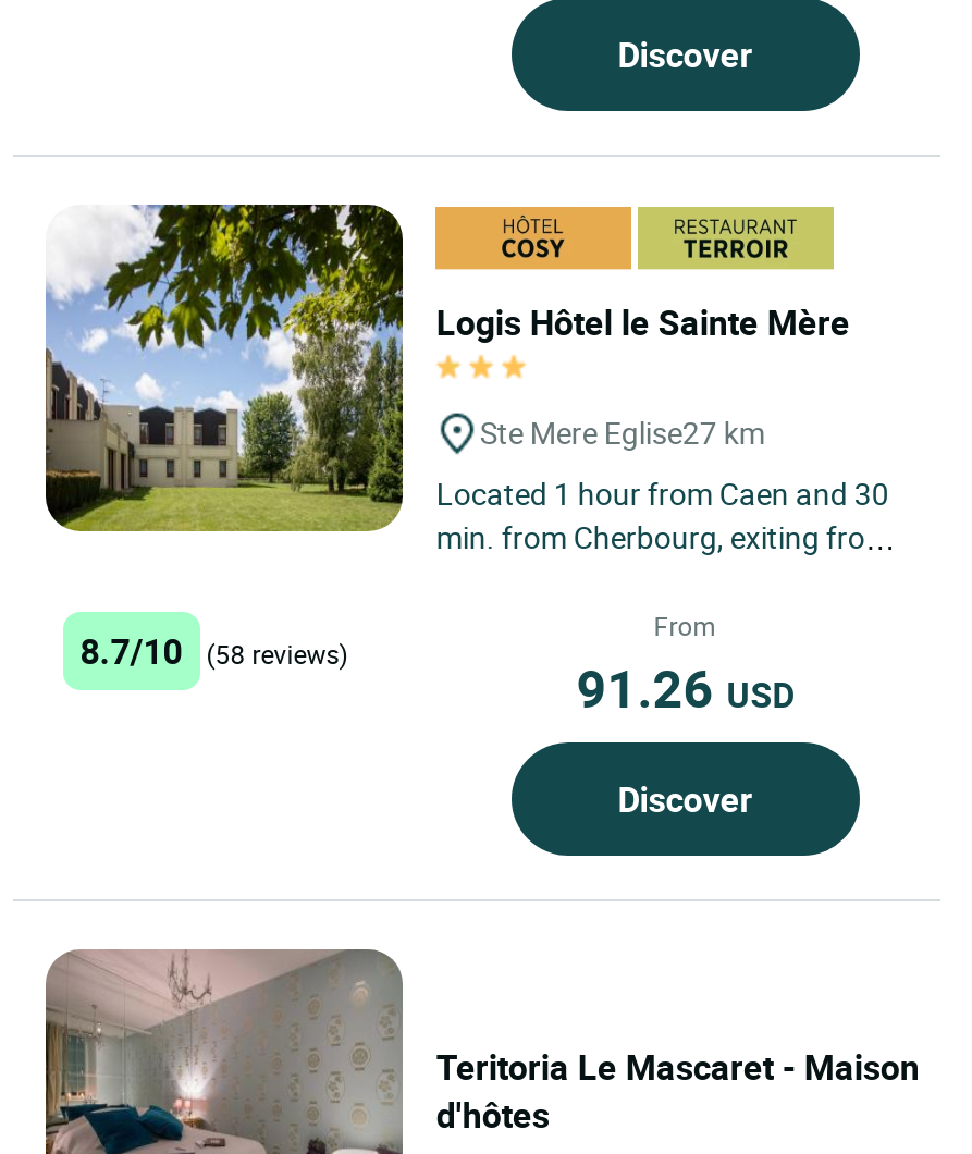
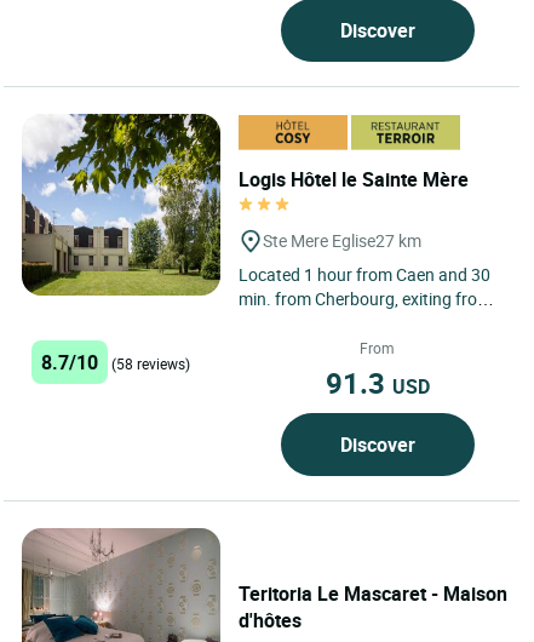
- 91.26 USD
+ 91.3 USD
